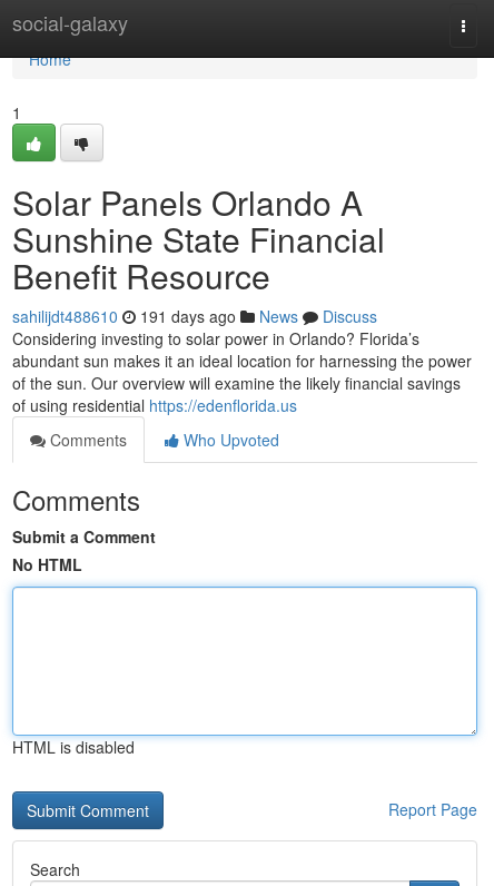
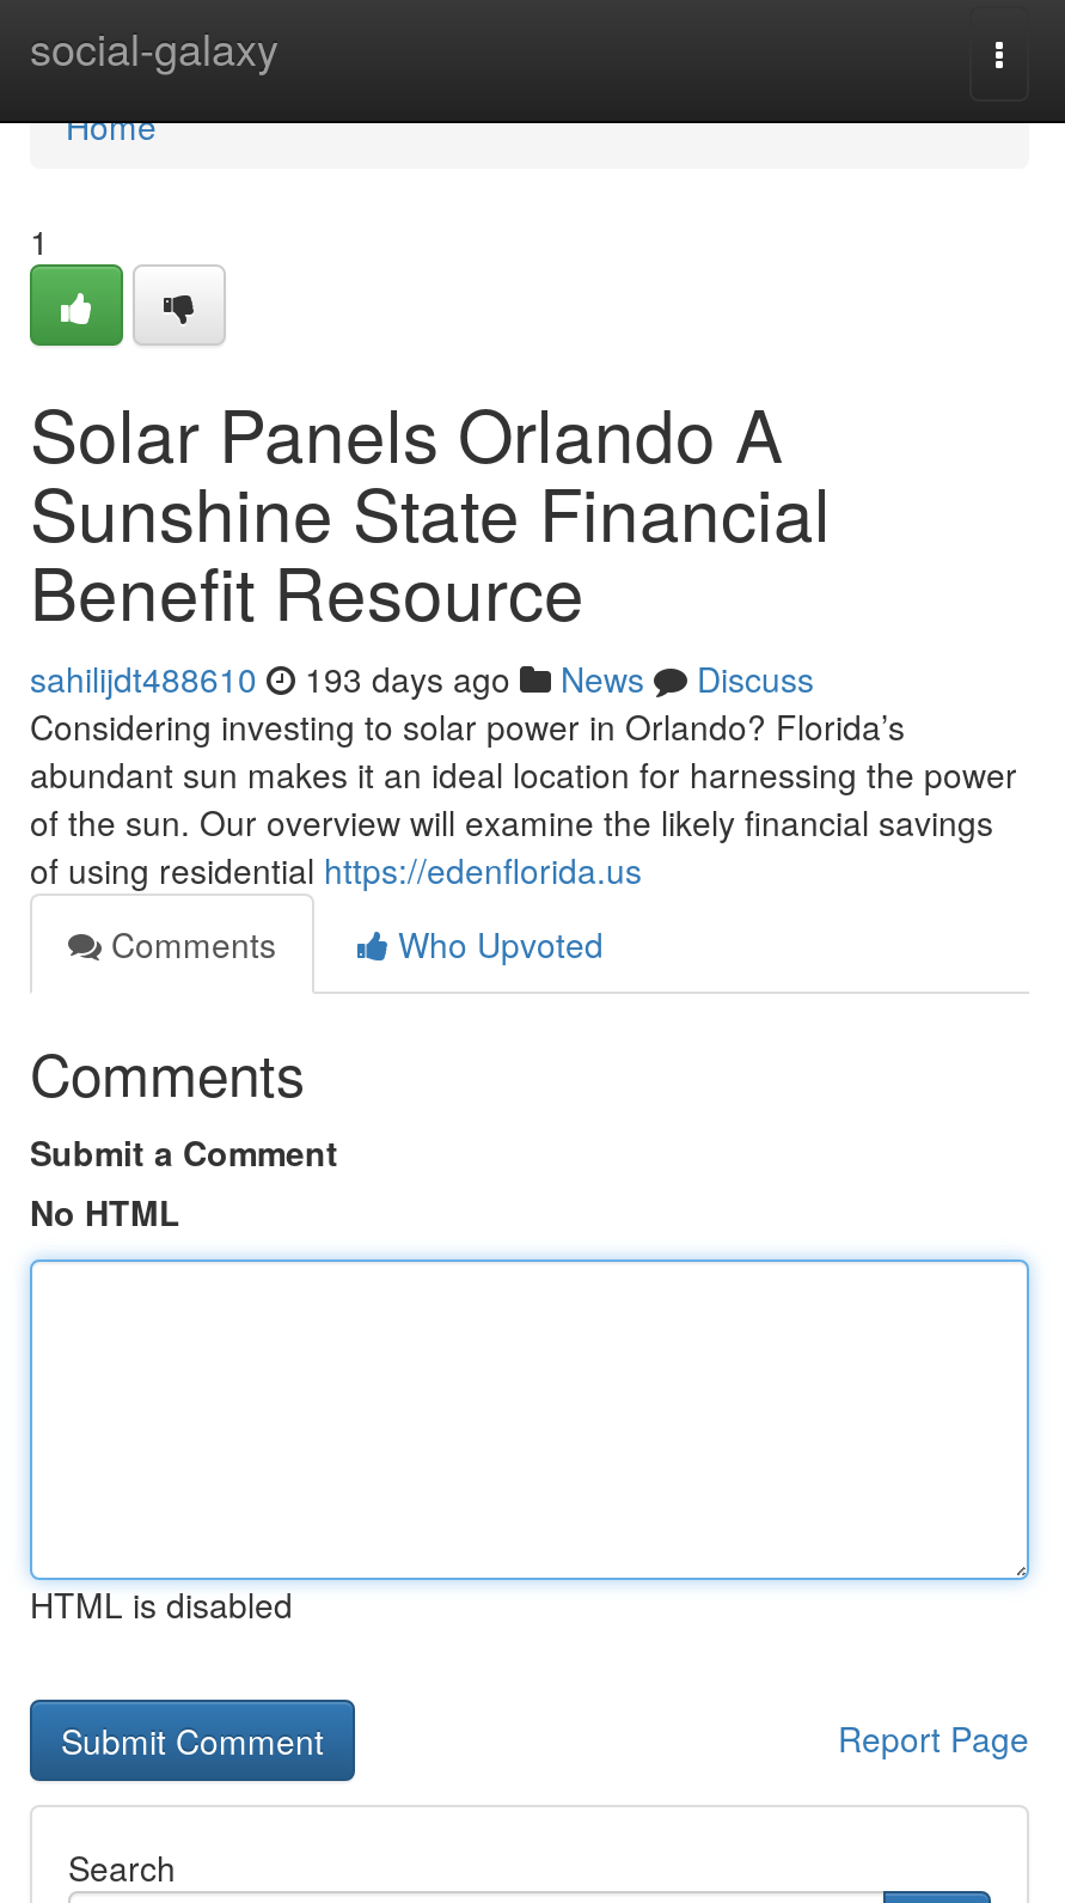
- sahilijdt488610 191 days ago News Discuss
+ sahilijdt488610 193 days ago News Discuss
